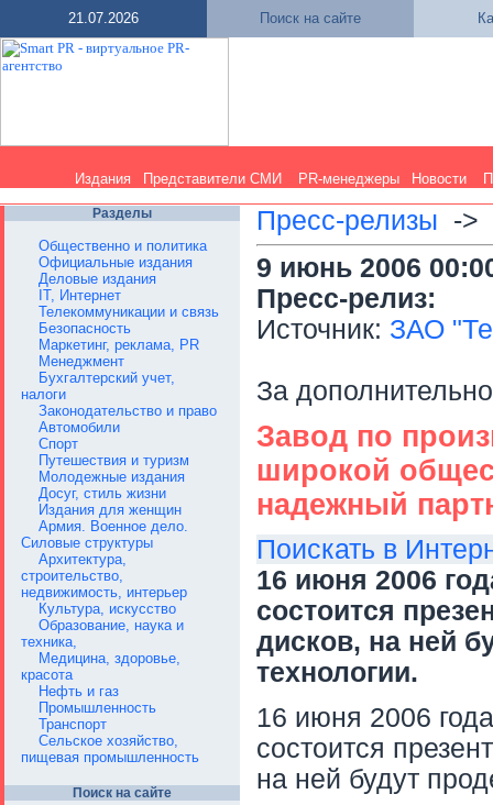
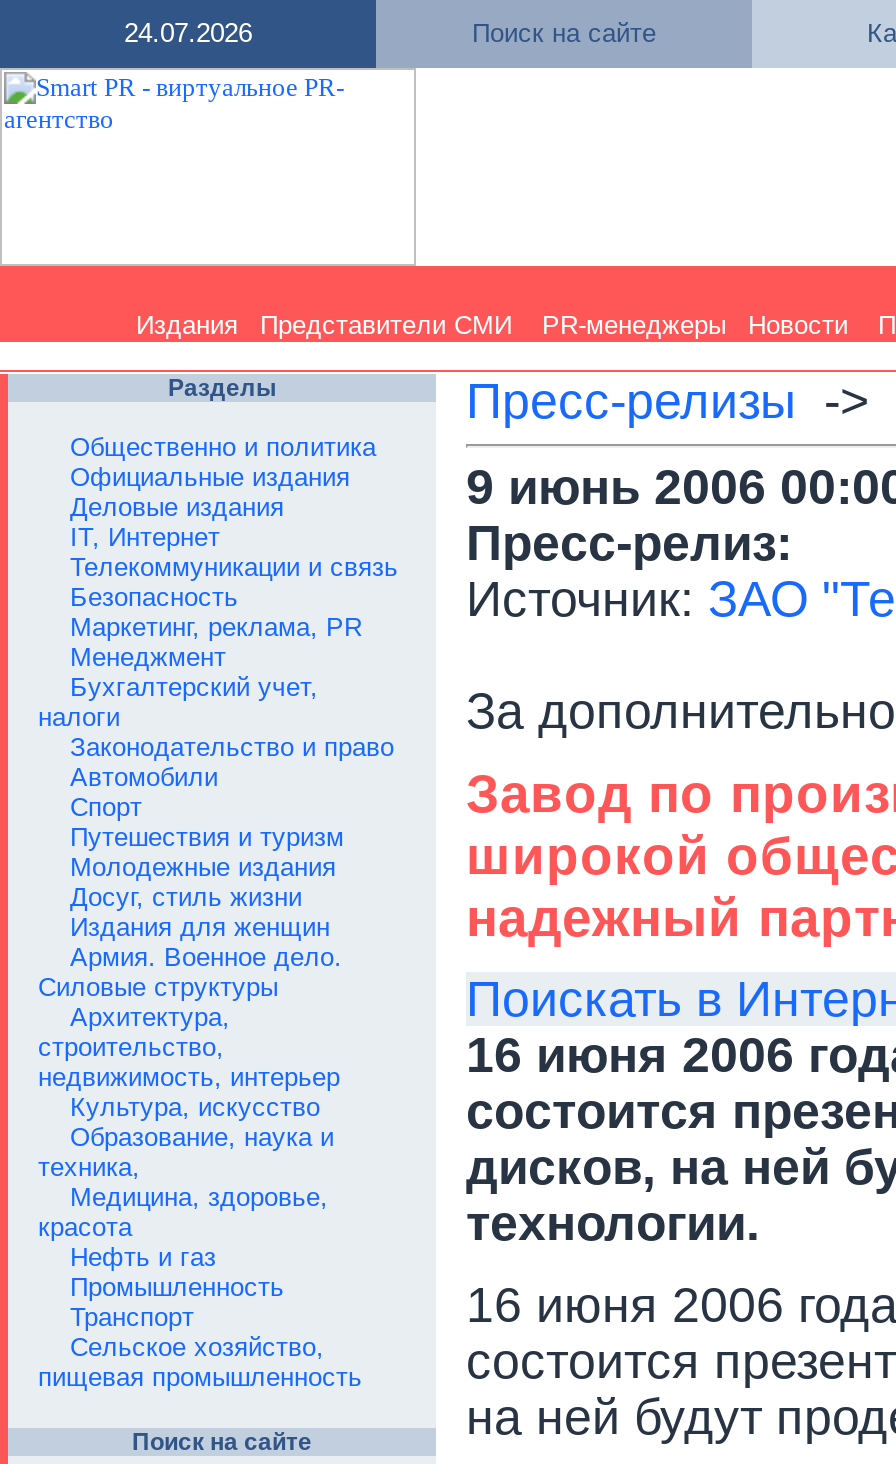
- 21.07.2026
+ 24.07.2026
